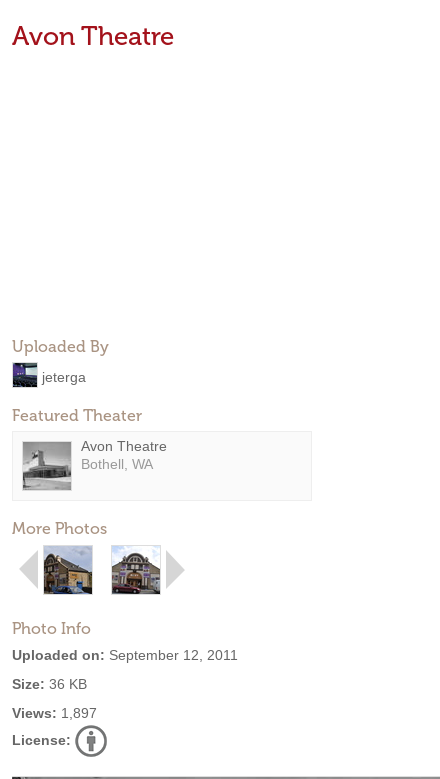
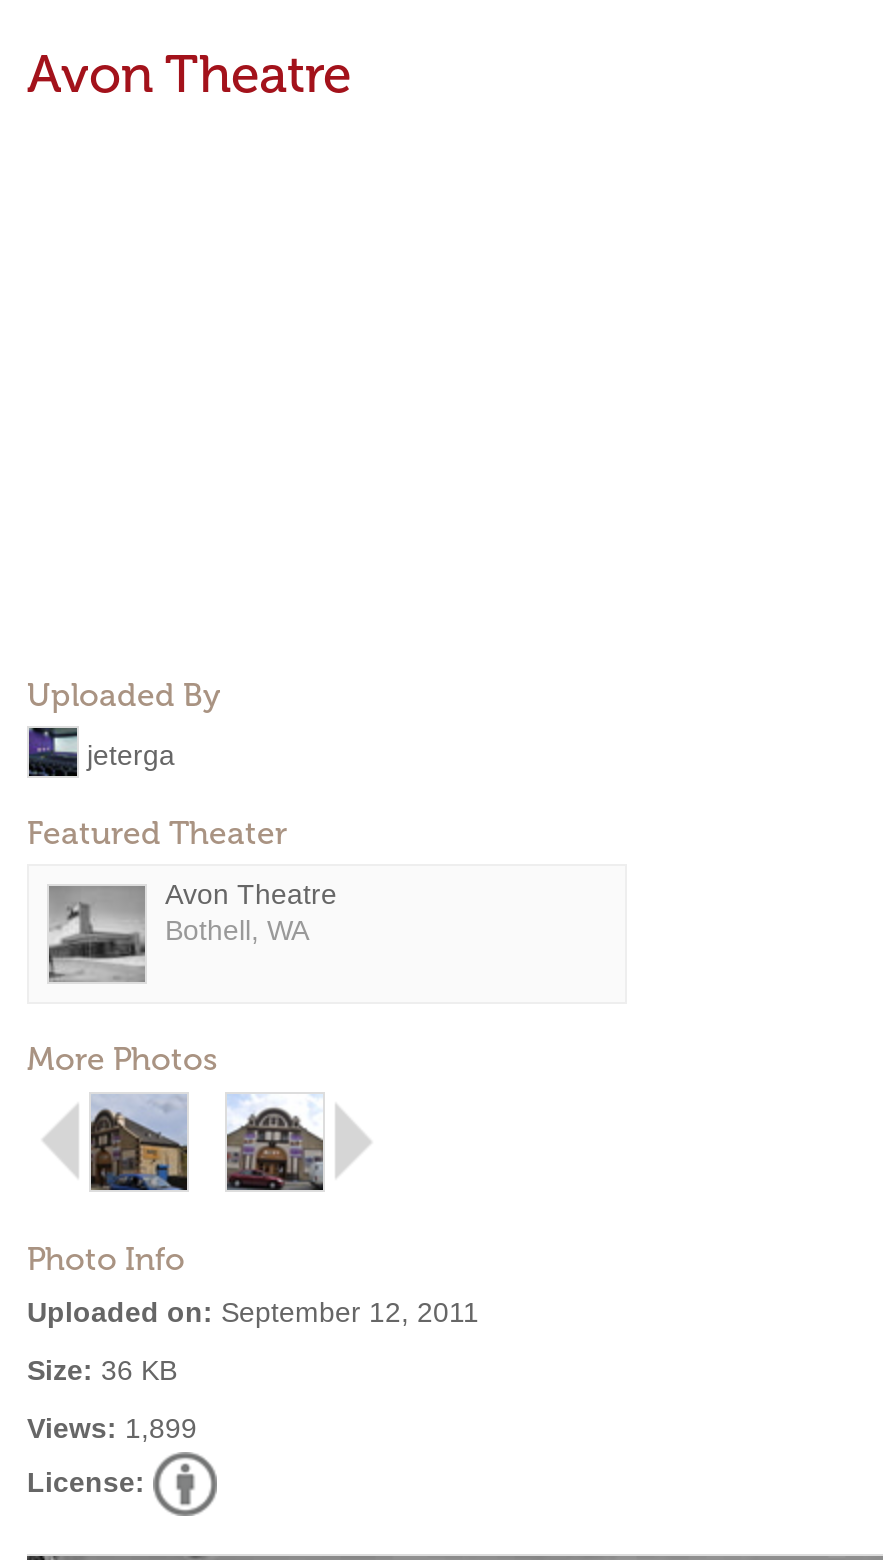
- Views: 1,897
+ Views: 1,899
